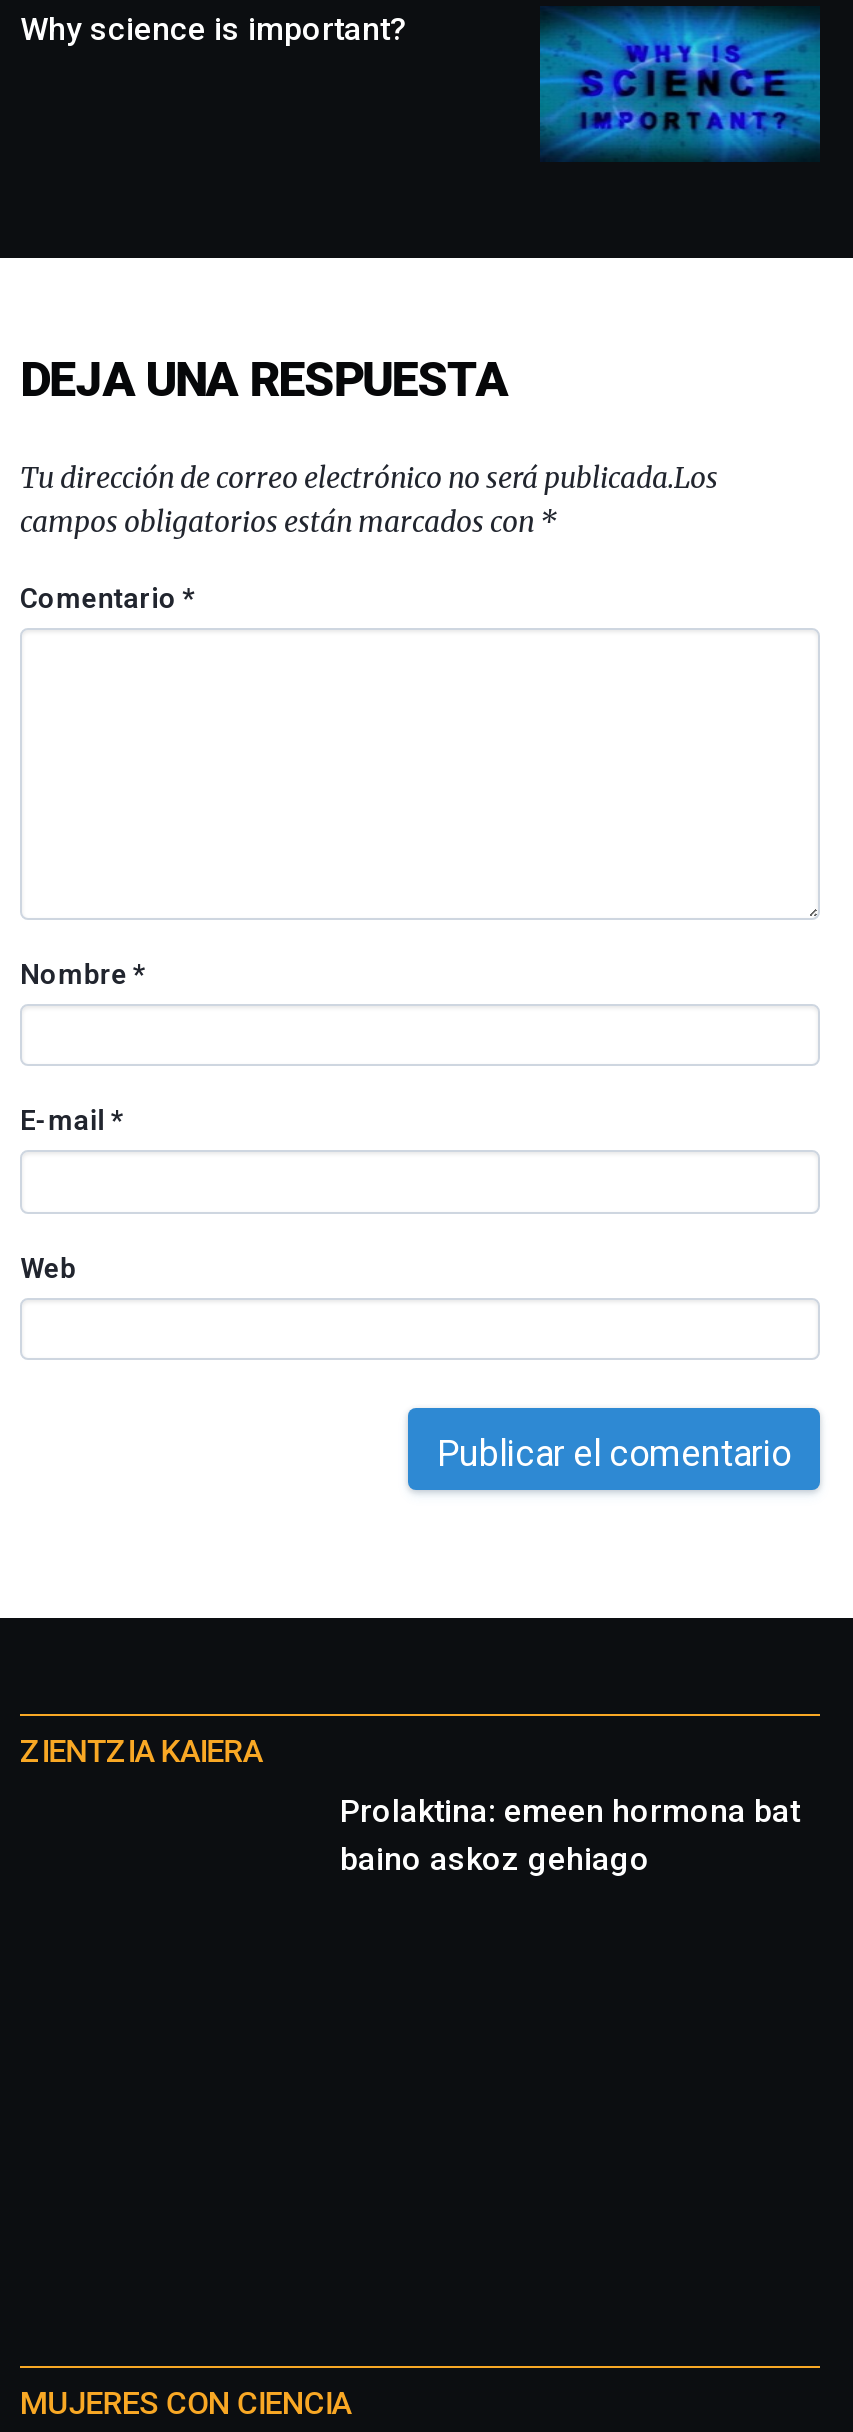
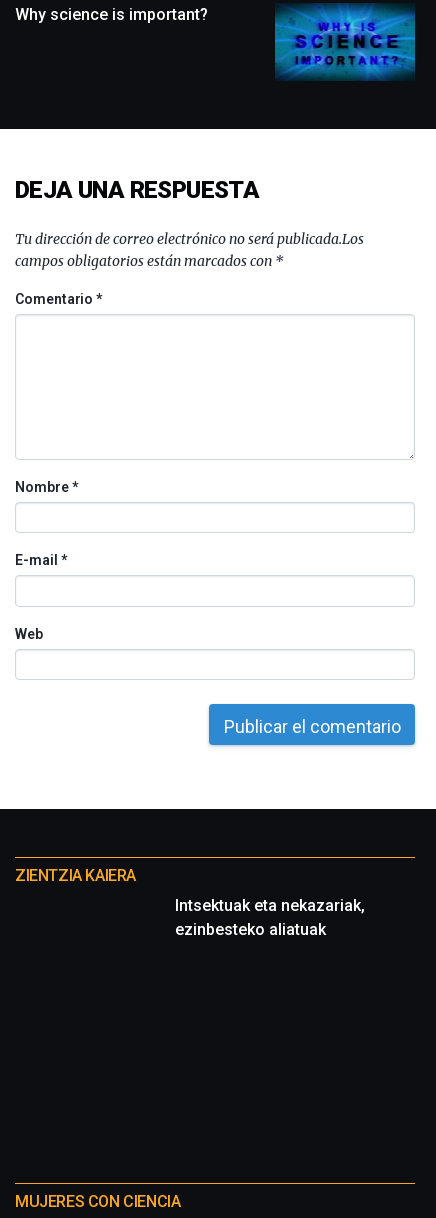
- Prolaktina: emeen hormona bat
- baino askoz gehiago
+ Intsektuak eta nekazariak,
+ ezinbesteko aliatuak
